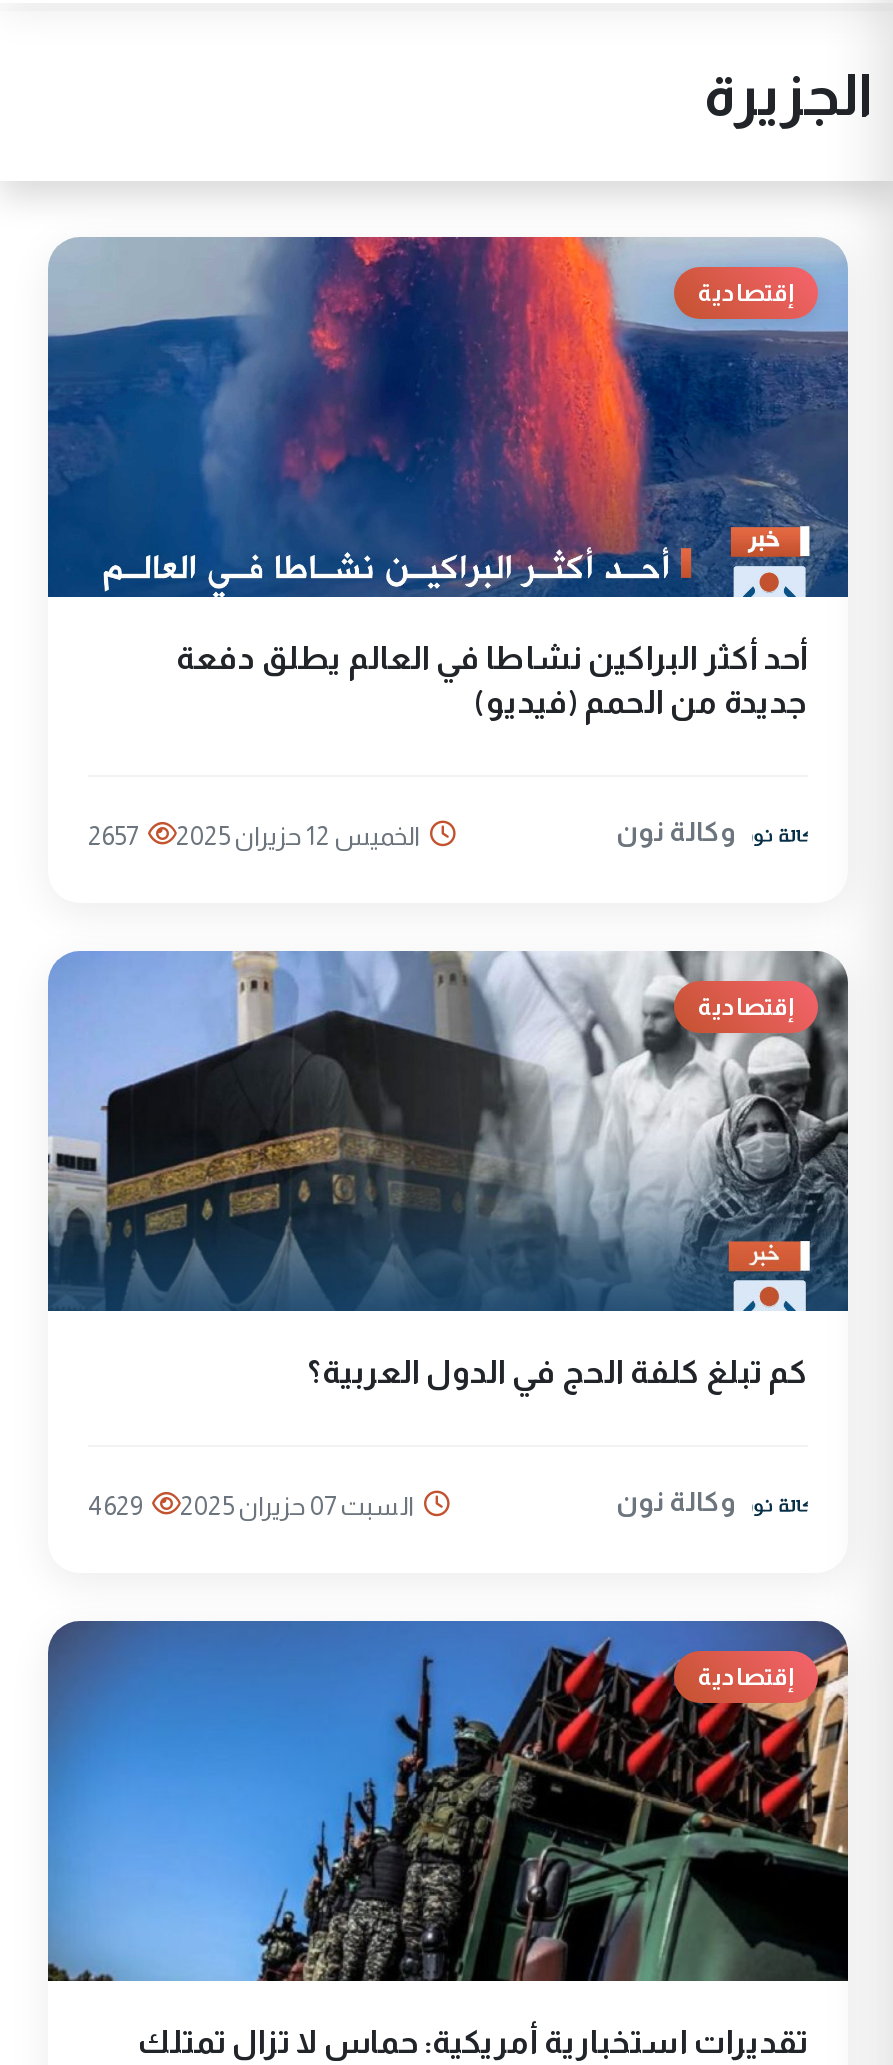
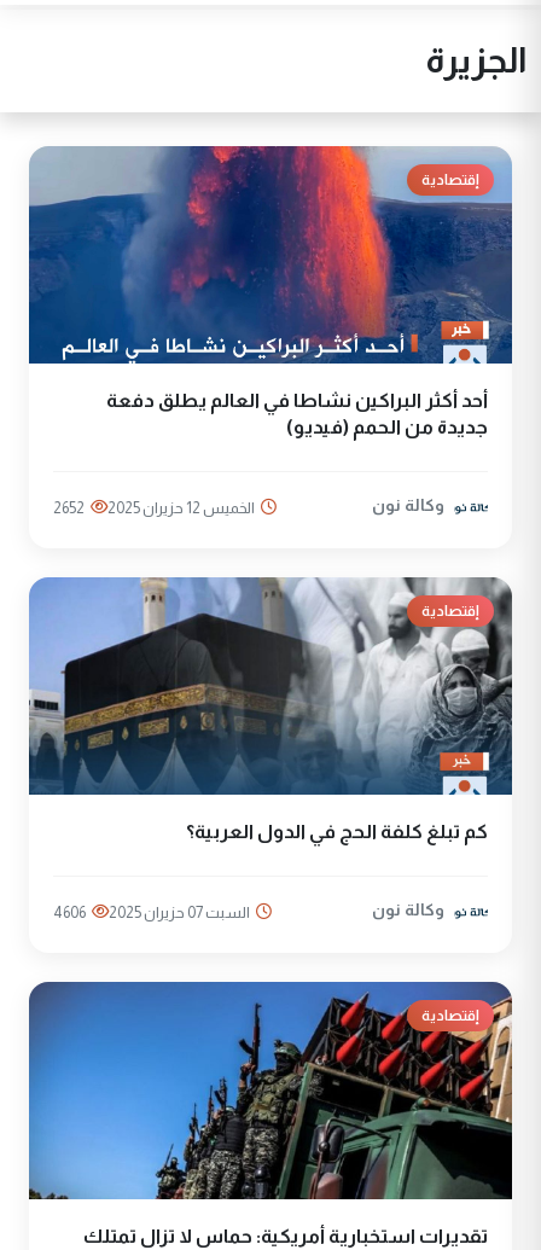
- 2657
+ 2652

- 4629
+ 4606
